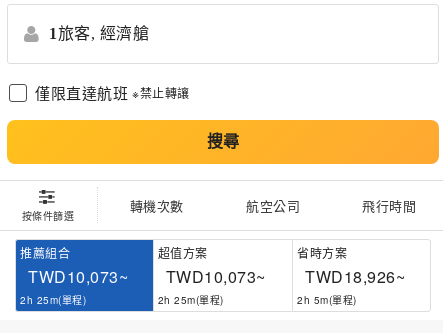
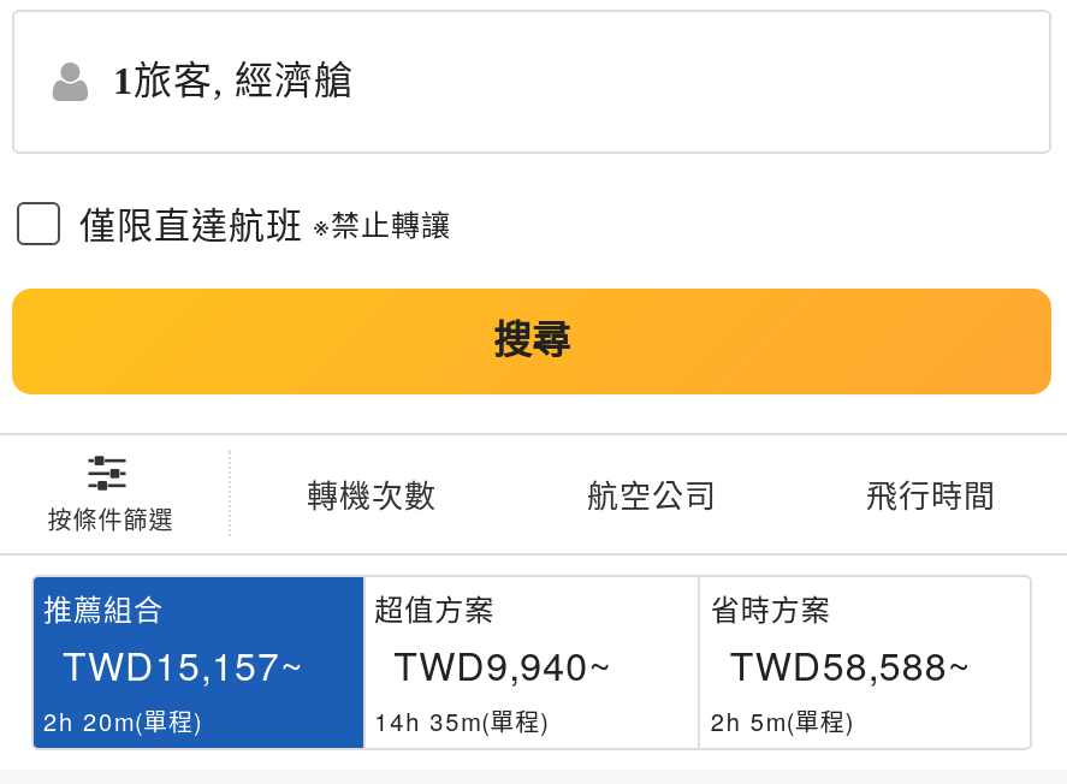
- TWD10,073~
- 2h 25m(單程)
+ TWD15,157~
+ 2h 20m(單程)

- TWD10,073~
- 2h 25m(單程)
+ TWD9,940~
+ 14h 35m(單程)

- TWD18,926~
+ TWD58,588~
